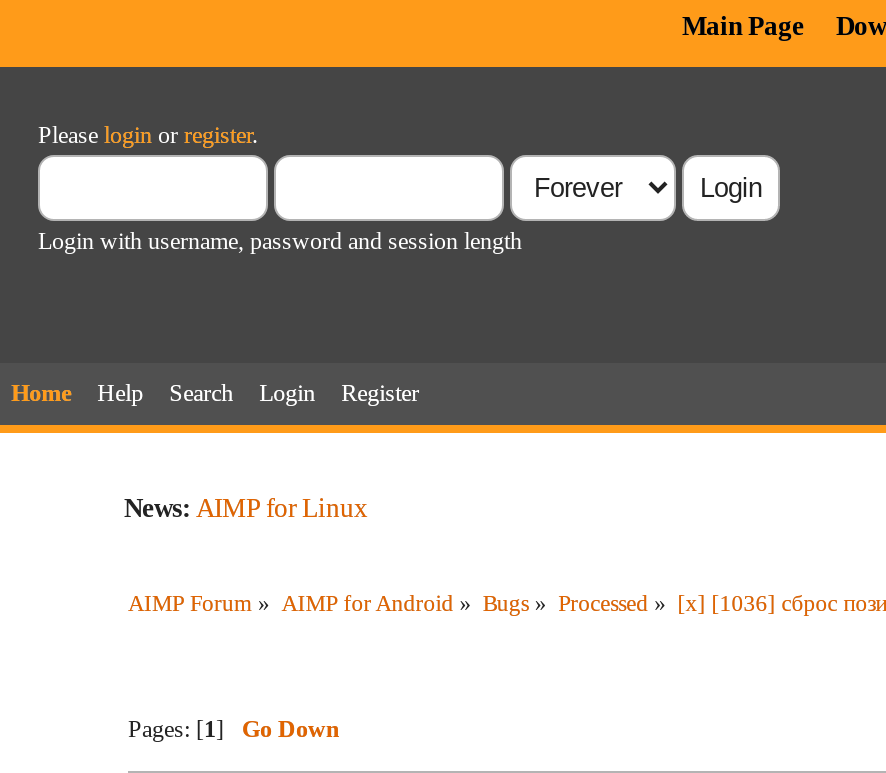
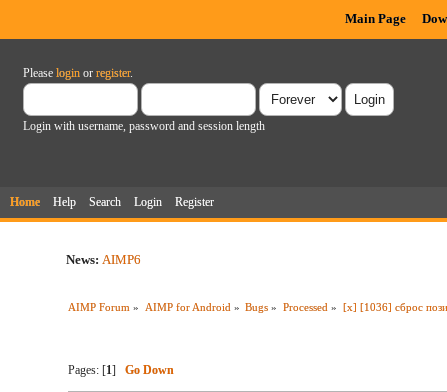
- News: AIMP for Linux
+ News: AIMP6
